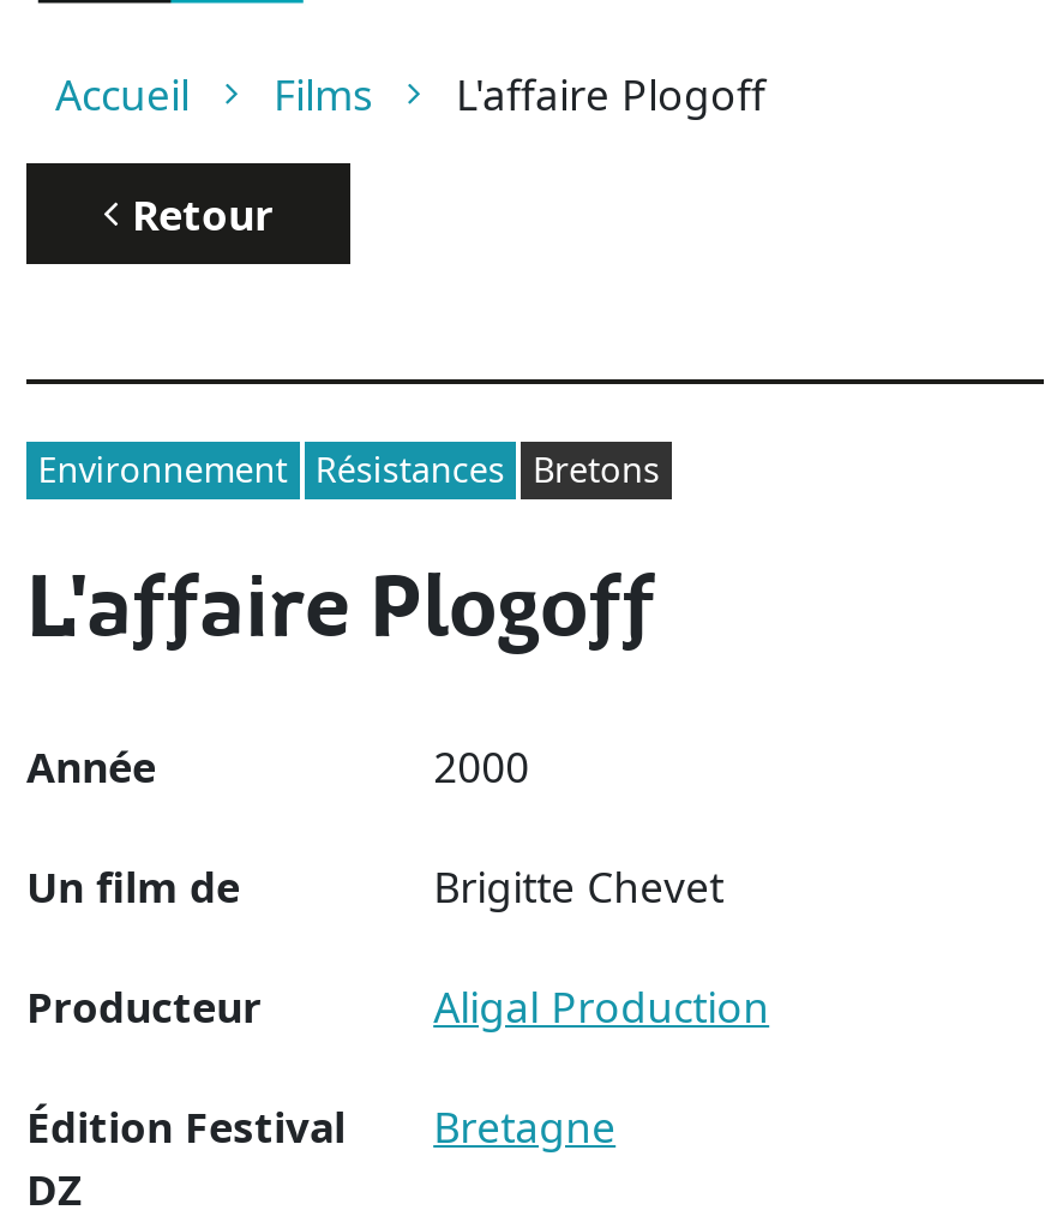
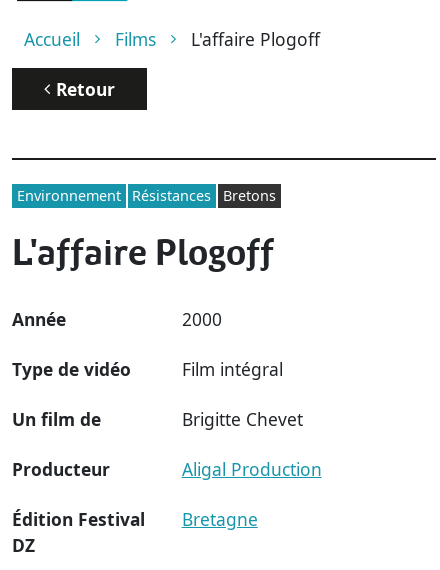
+ Type de vidéo
+ Film intégral
